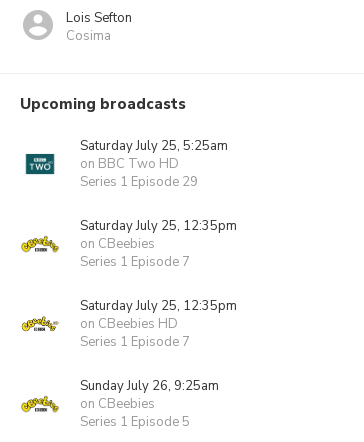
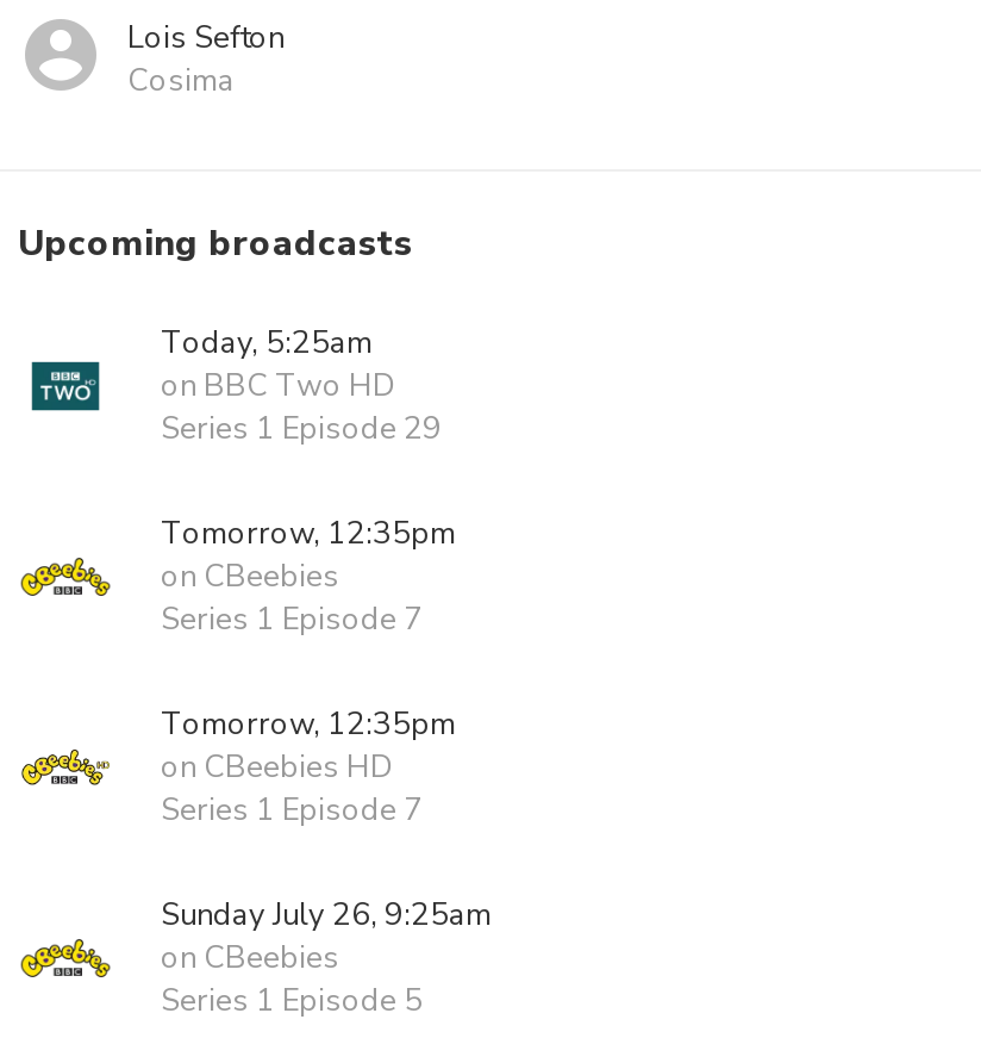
- Saturday July 25, 5:25am
+ Today, 5:25am

- Saturday July 25, 12:35pm
+ Tomorrow, 12:35pm

- Saturday July 25, 12:35pm
+ Tomorrow, 12:35pm
